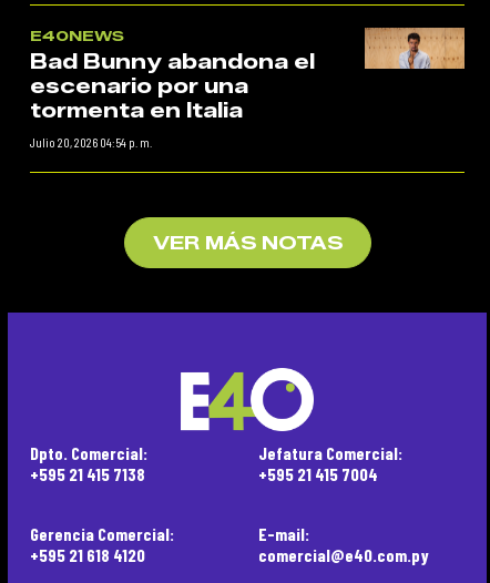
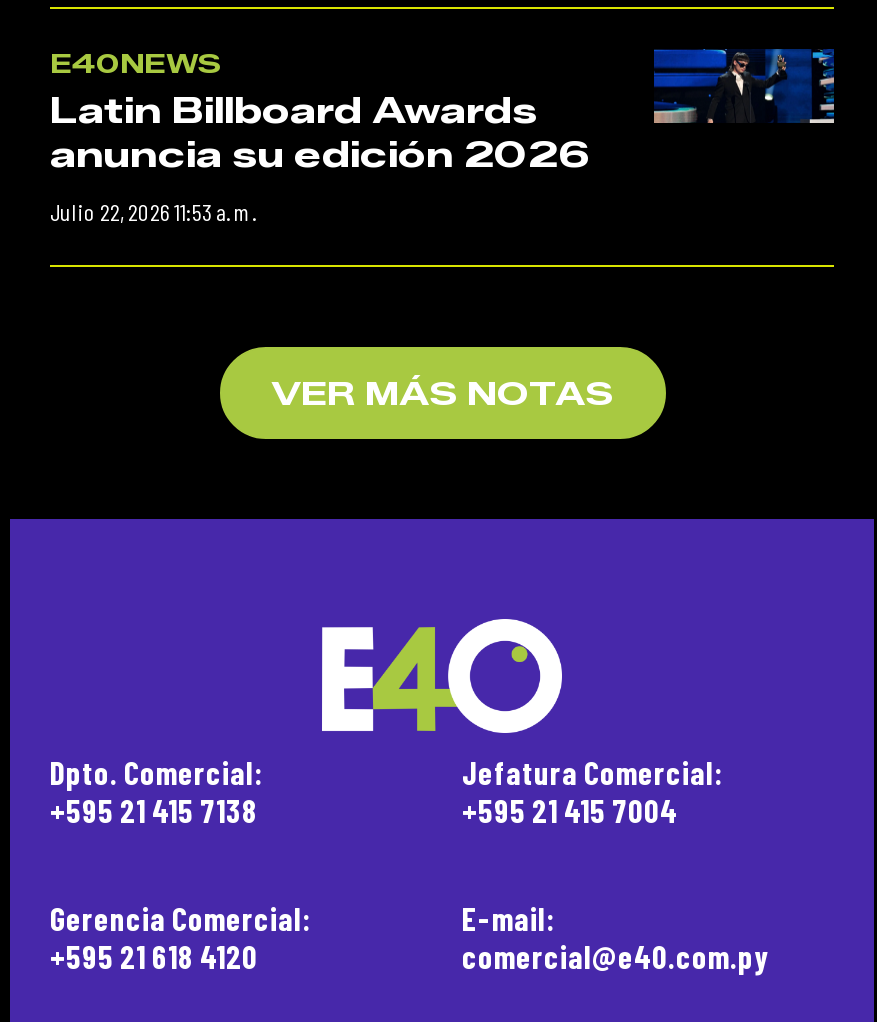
- [image]
+ [image]

- Bad Bunny abandona el
- escenario por una
- tormenta en Italia
+ Latin Billboard Awards
+ anuncia su edición 2026

- Julio 20, 2026 04:54 p. m.
+ Julio 22, 2026 11:53 a. m.
